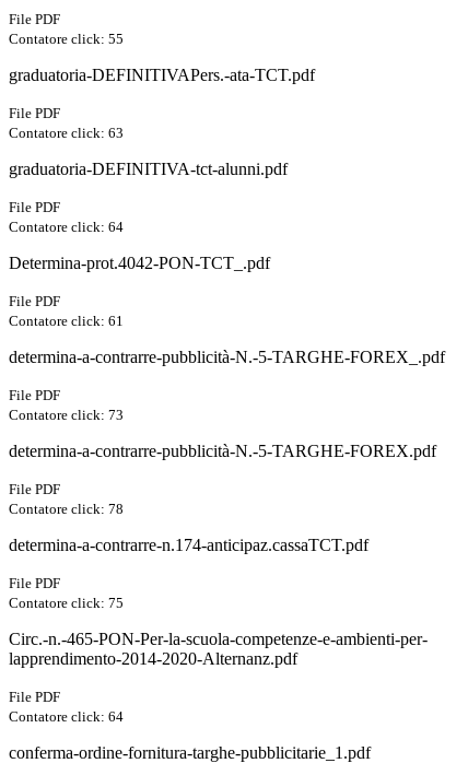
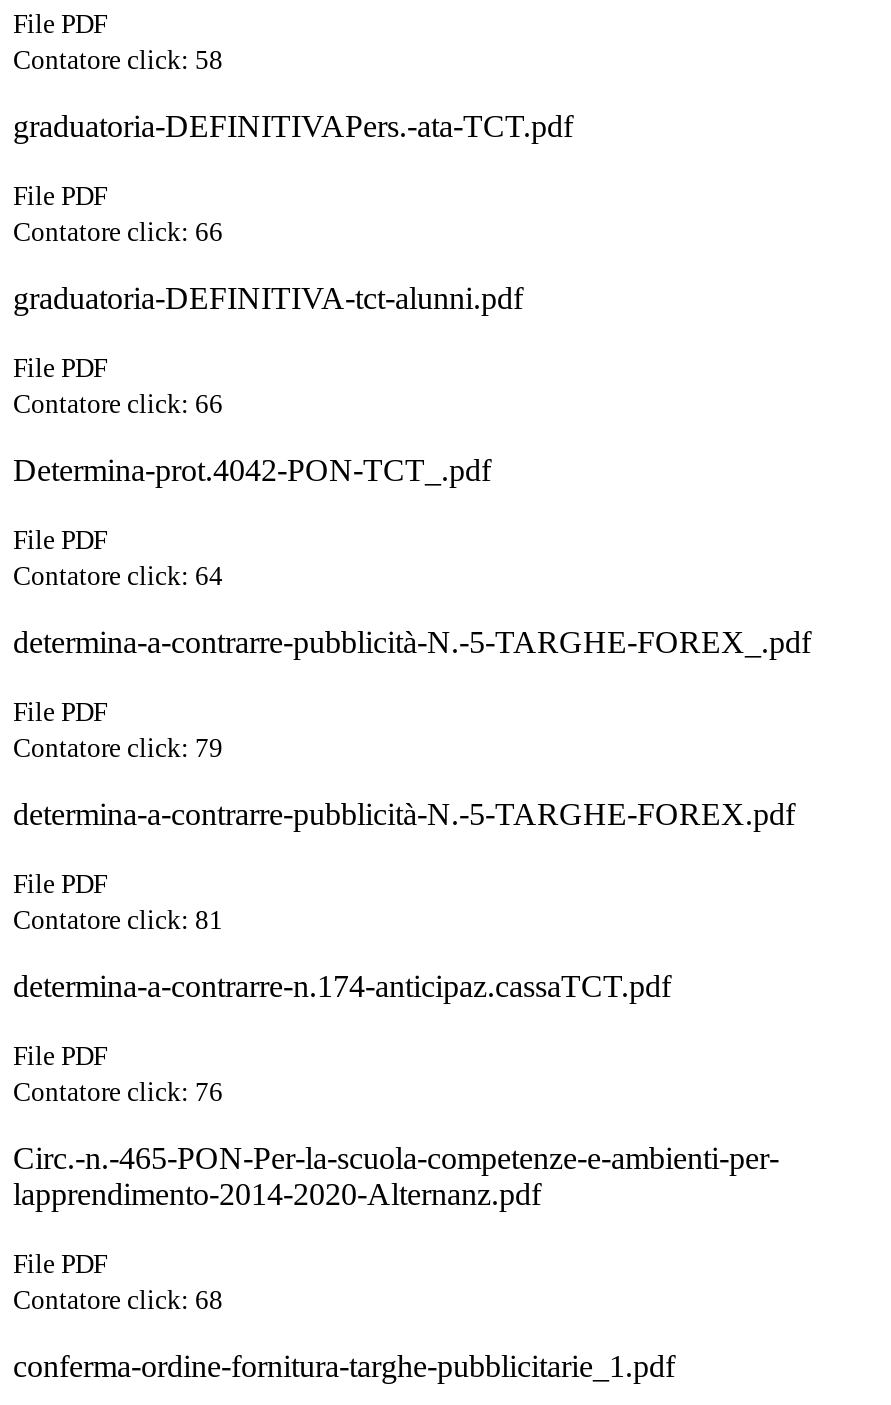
- Contatore click: 55
+ Contatore click: 58

- Contatore click: 63
+ Contatore click: 66

- Contatore click: 64
+ Contatore click: 66

- Contatore click: 61
+ Contatore click: 64

- Contatore click: 73
+ Contatore click: 79

- Contatore click: 78
+ Contatore click: 81

- Contatore click: 75
+ Contatore click: 76

- Contatore click: 64
+ Contatore click: 68
